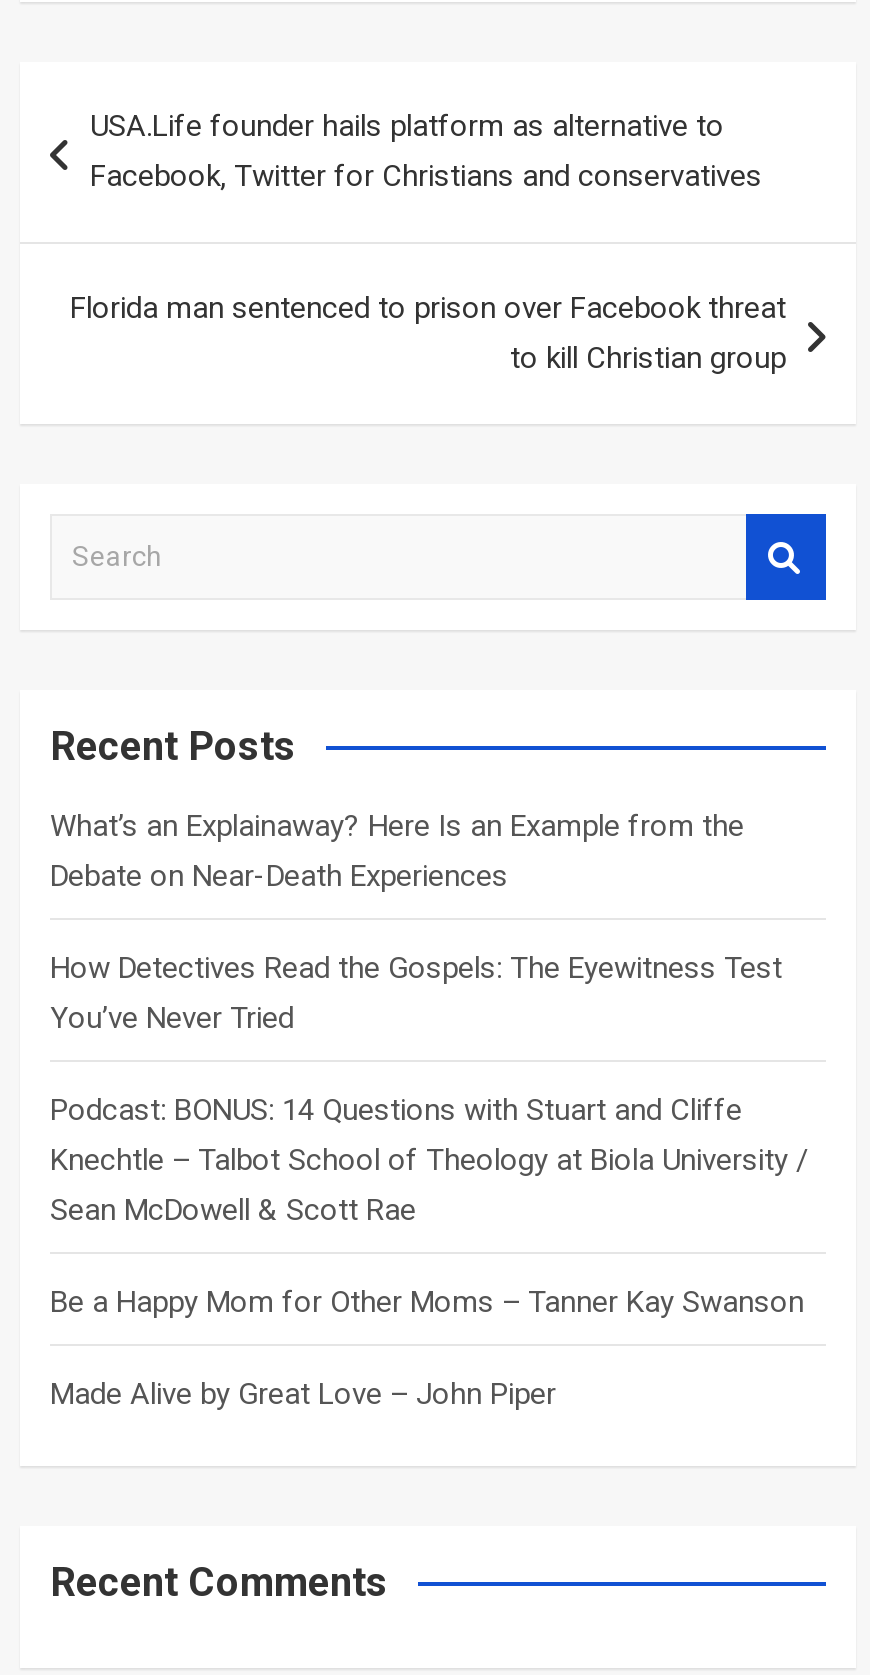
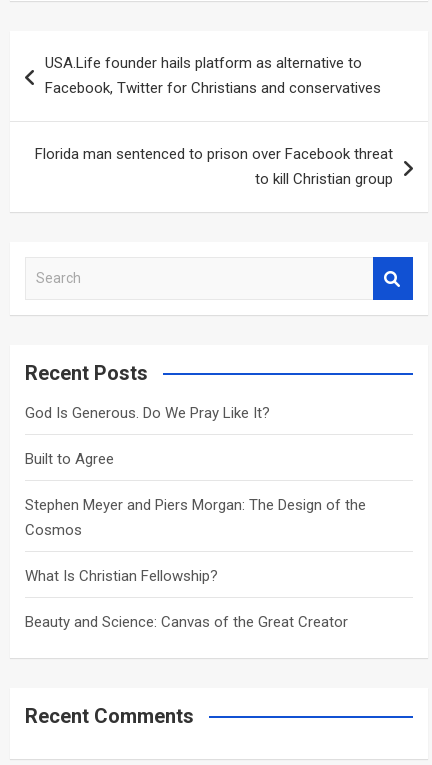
- What’s an Explainaway? Here Is an Example from the
- Debate on Near-Death Experiences
+ God Is Generous. Do We Pray Like It?

- How Detectives Read the Gospels: The Eyewitness Test
- You’ve Never Tried
+ Built to Agree

- Podcast: BONUS: 14 Questions with Stuart and Cliffe
- Knechtle – Talbot School of Theology at Biola University /
- Sean McDowell & Scott Rae
+ Stephen Meyer and Piers Morgan: The Design of the
+ Cosmos

- Be a Happy Mom for Other Moms – Tanner Kay Swanson
+ What Is Christian Fellowship?

- Made Alive by Great Love – John Piper
+ Beauty and Science: Canvas of the Great Creator
